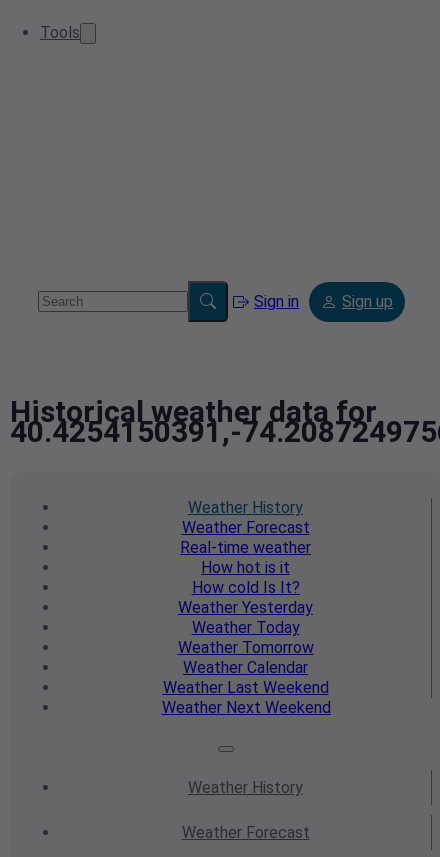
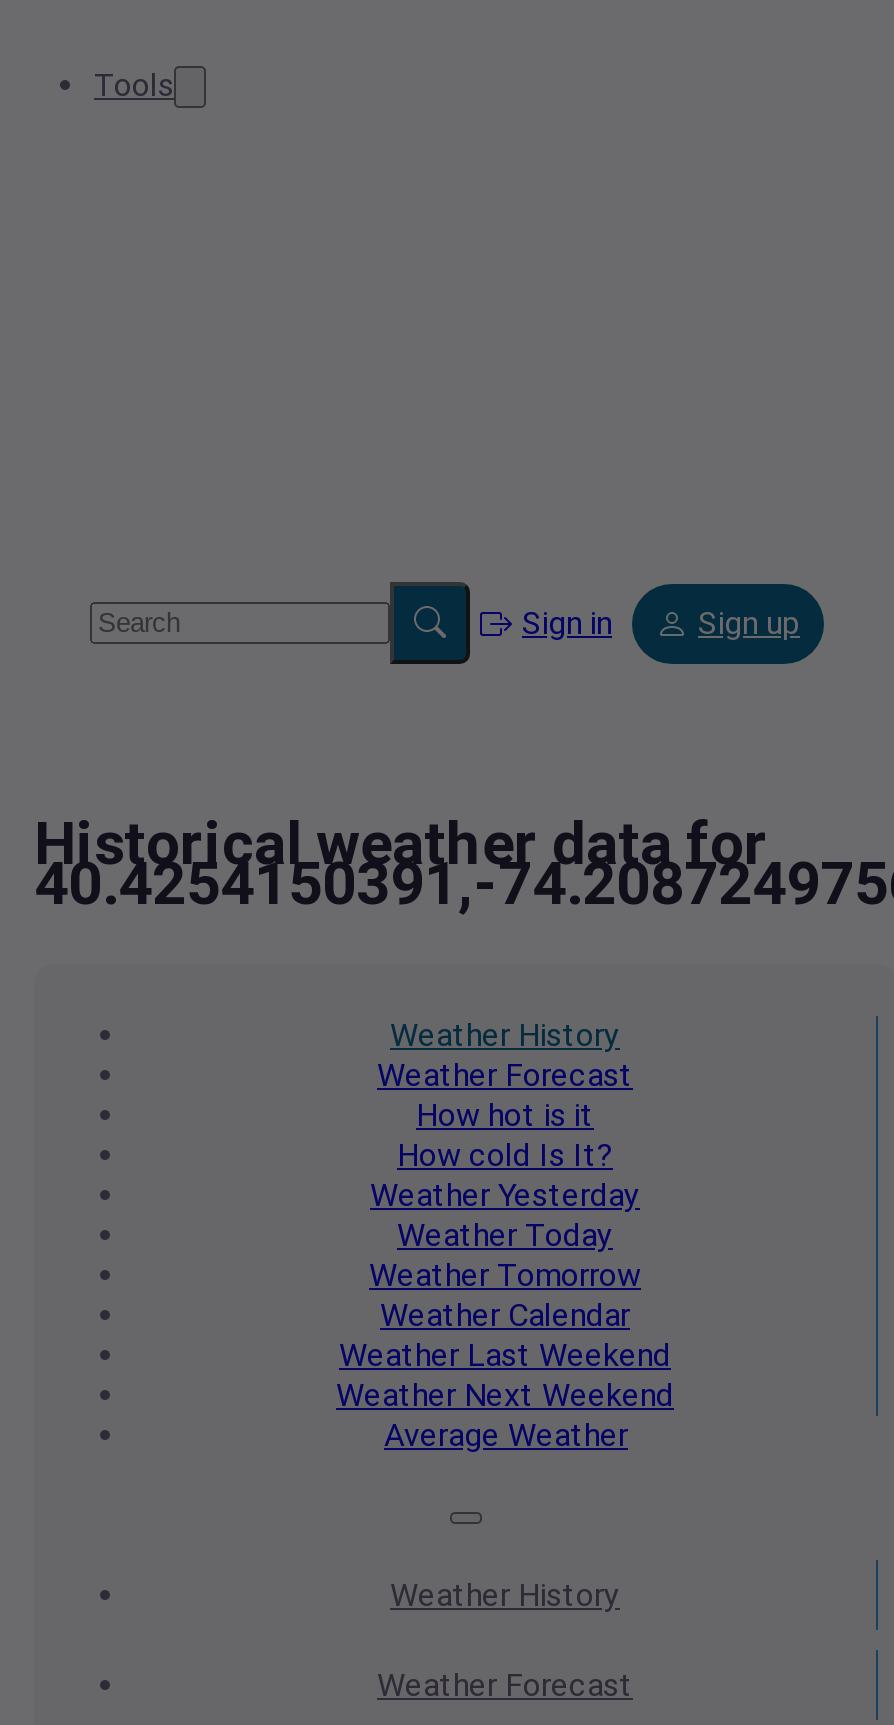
- Real-time weather

moved up: How hot is it | How cold Is It? | Weather Yesterday | Weather Today | Weather Tomorrow | Weather Calendar | Weather Last Weekend | Weather Next Weekend

+ Average Weather
